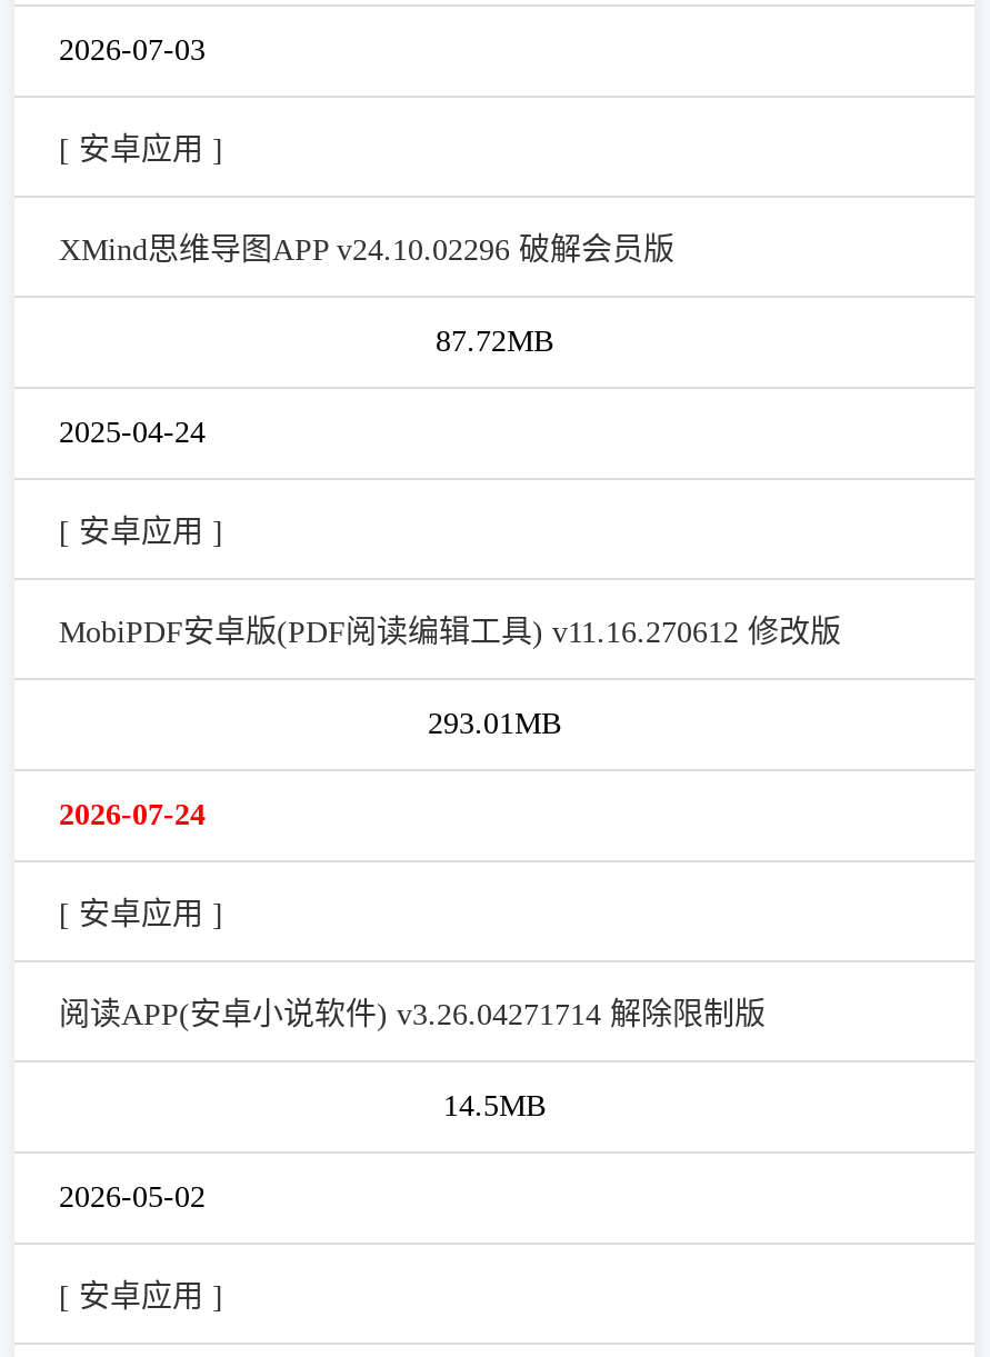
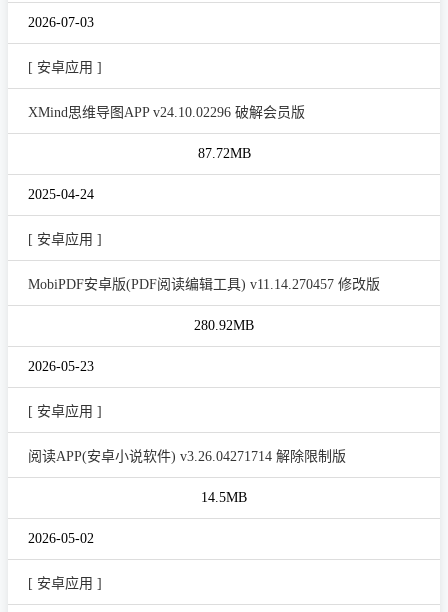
- MobiPDF安卓版(PDF阅读编辑工具) v11.16.270612 修改版
+ MobiPDF安卓版(PDF阅读编辑工具) v11.14.270457 修改版

- 293.01MB
+ 280.92MB

- 2026-07-24
+ 2026-05-23
